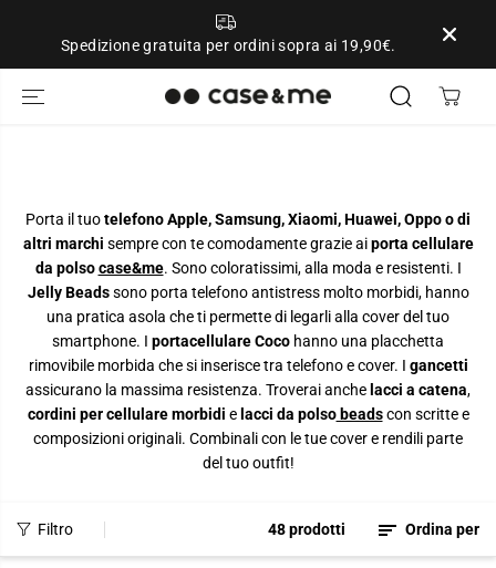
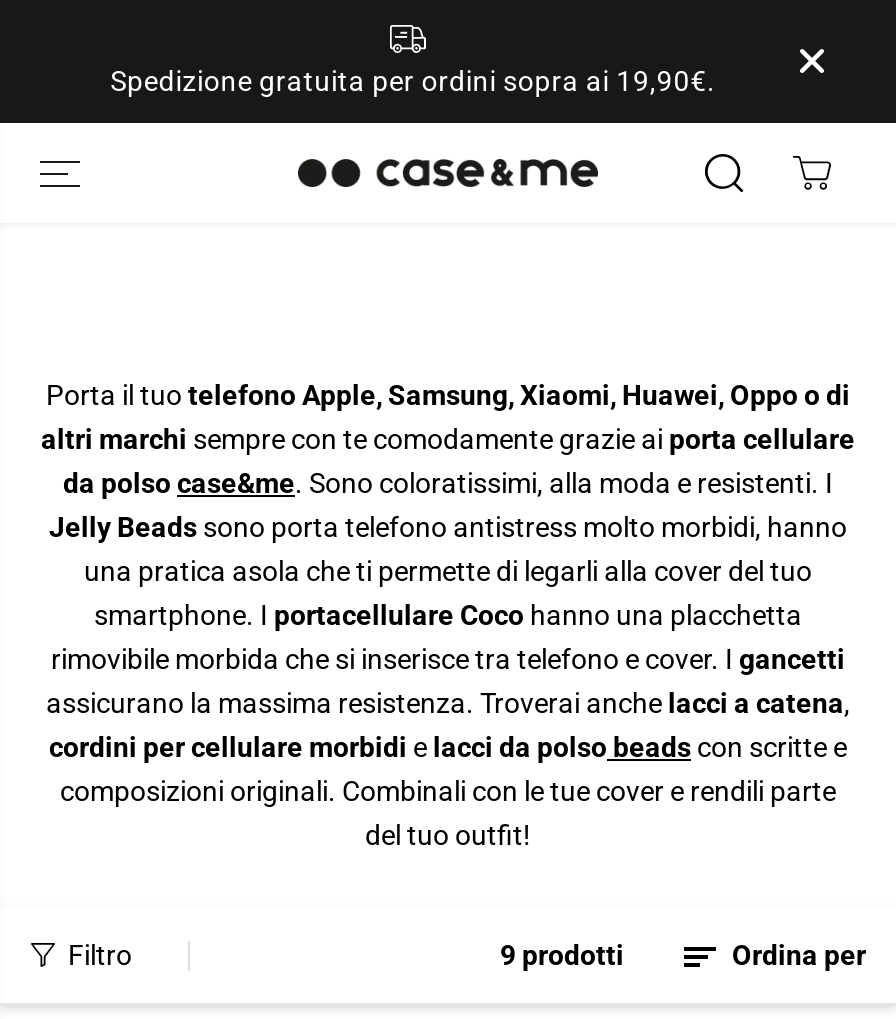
- 48 prodotti
+ 9 prodotti
